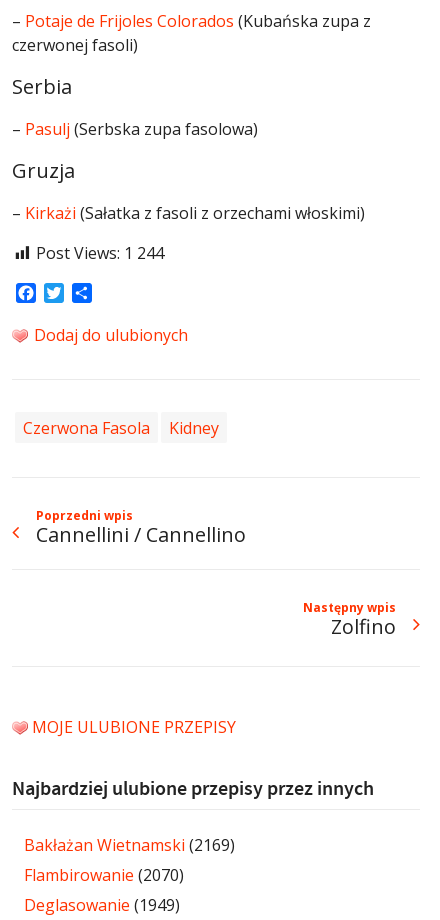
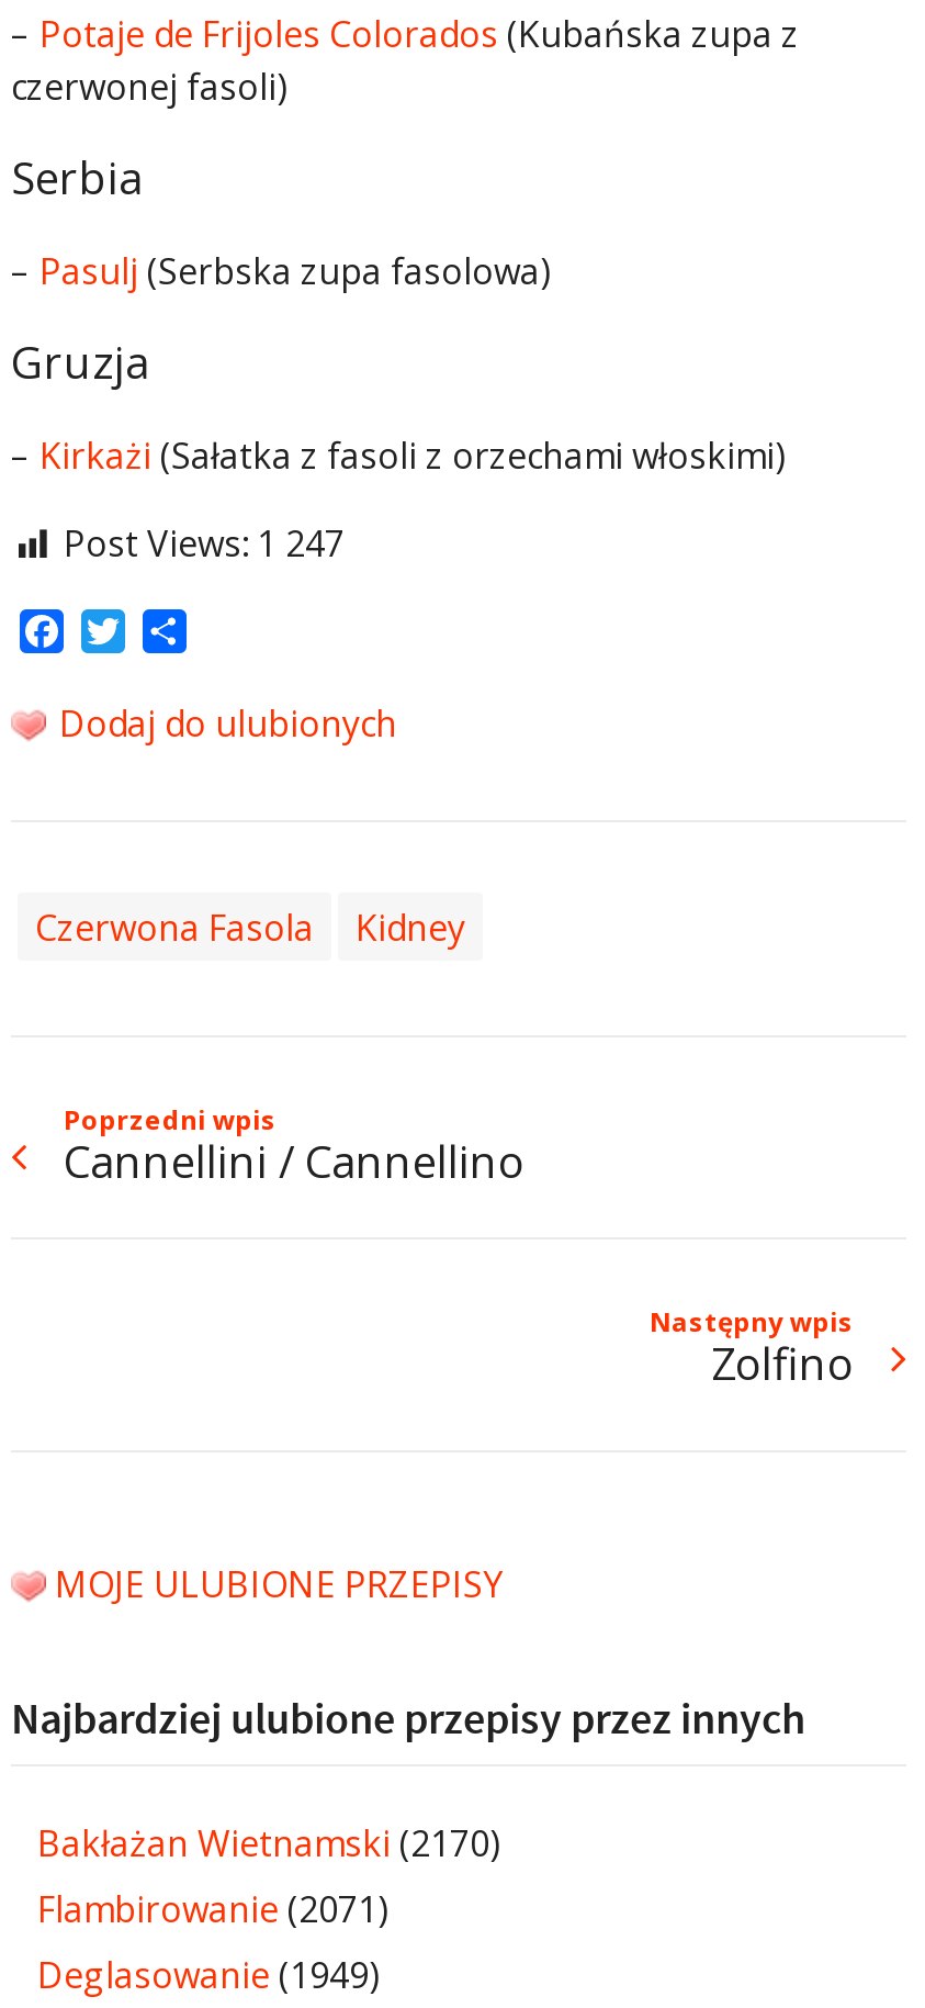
- Post Views: 1 244
+ Post Views: 1 247

- Bakłażan Wietnamski (2169)
+ Bakłażan Wietnamski (2170)

- Flambirowanie (2070)
+ Flambirowanie (2071)
